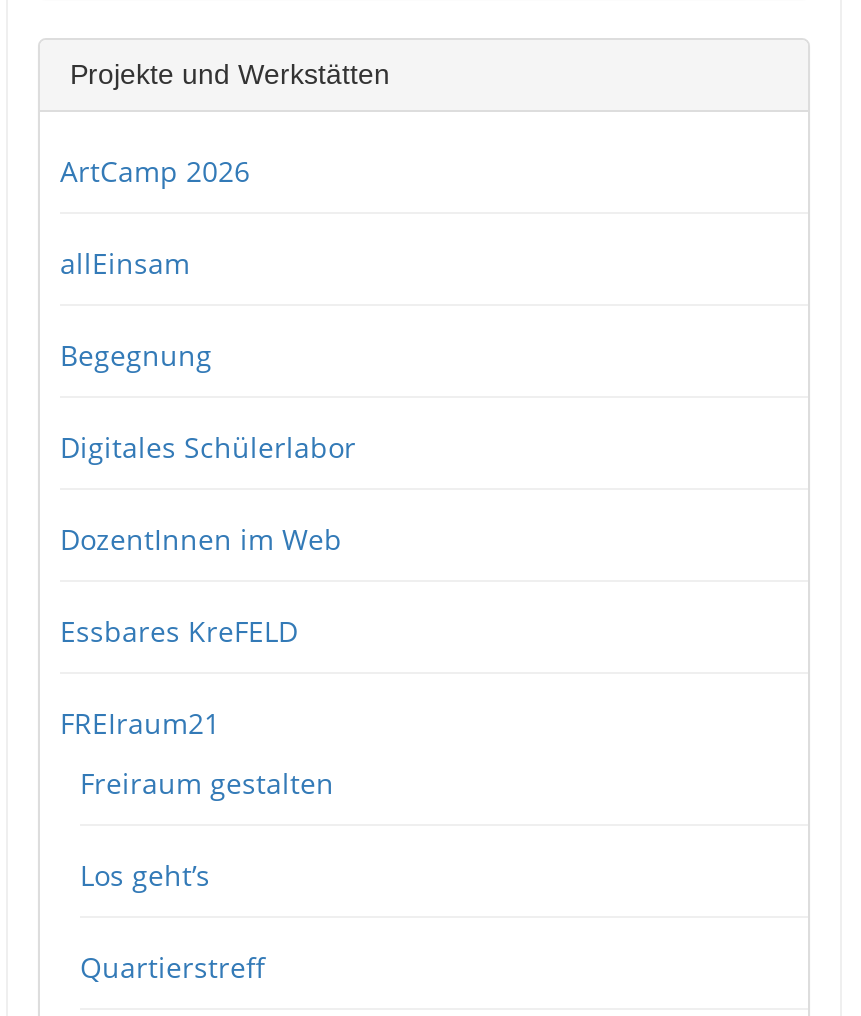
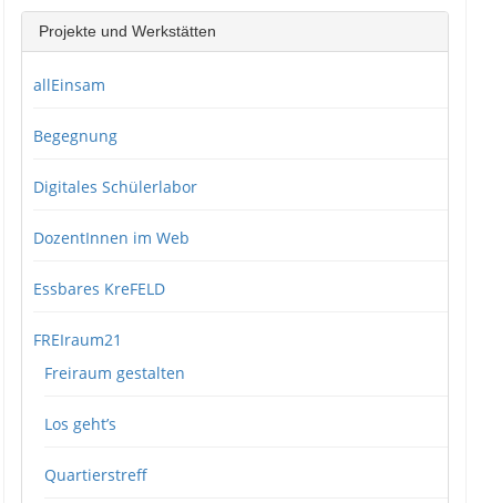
- ArtCamp 2026
